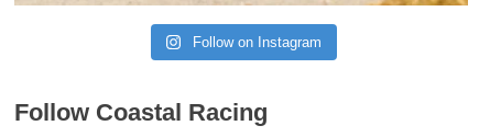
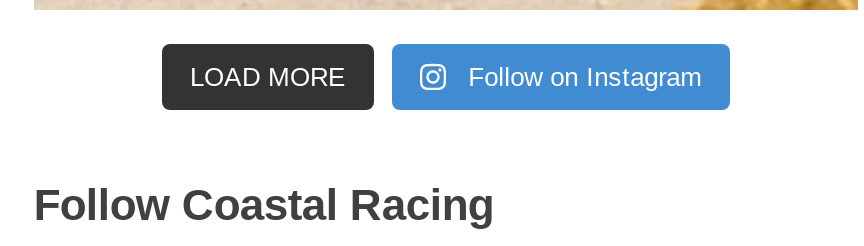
+ LOAD MORE
